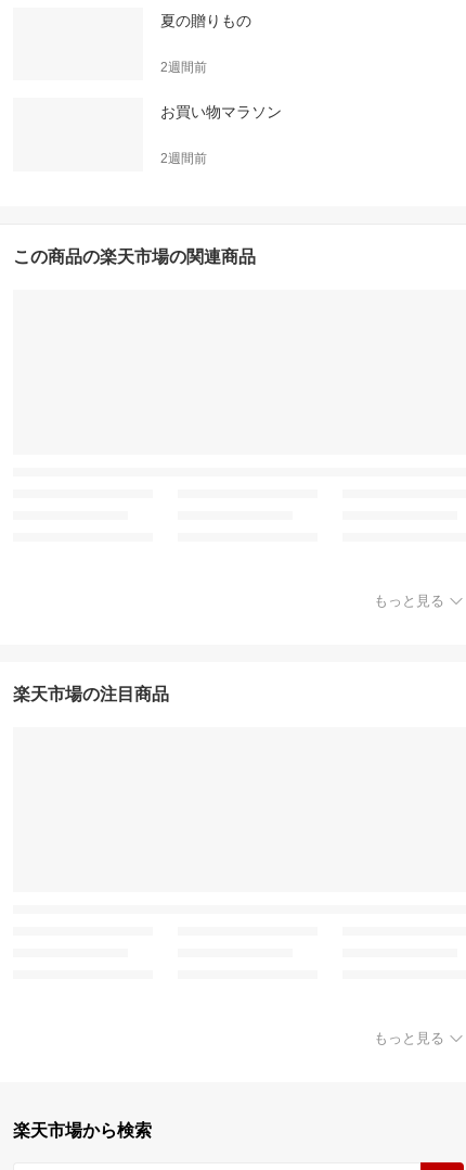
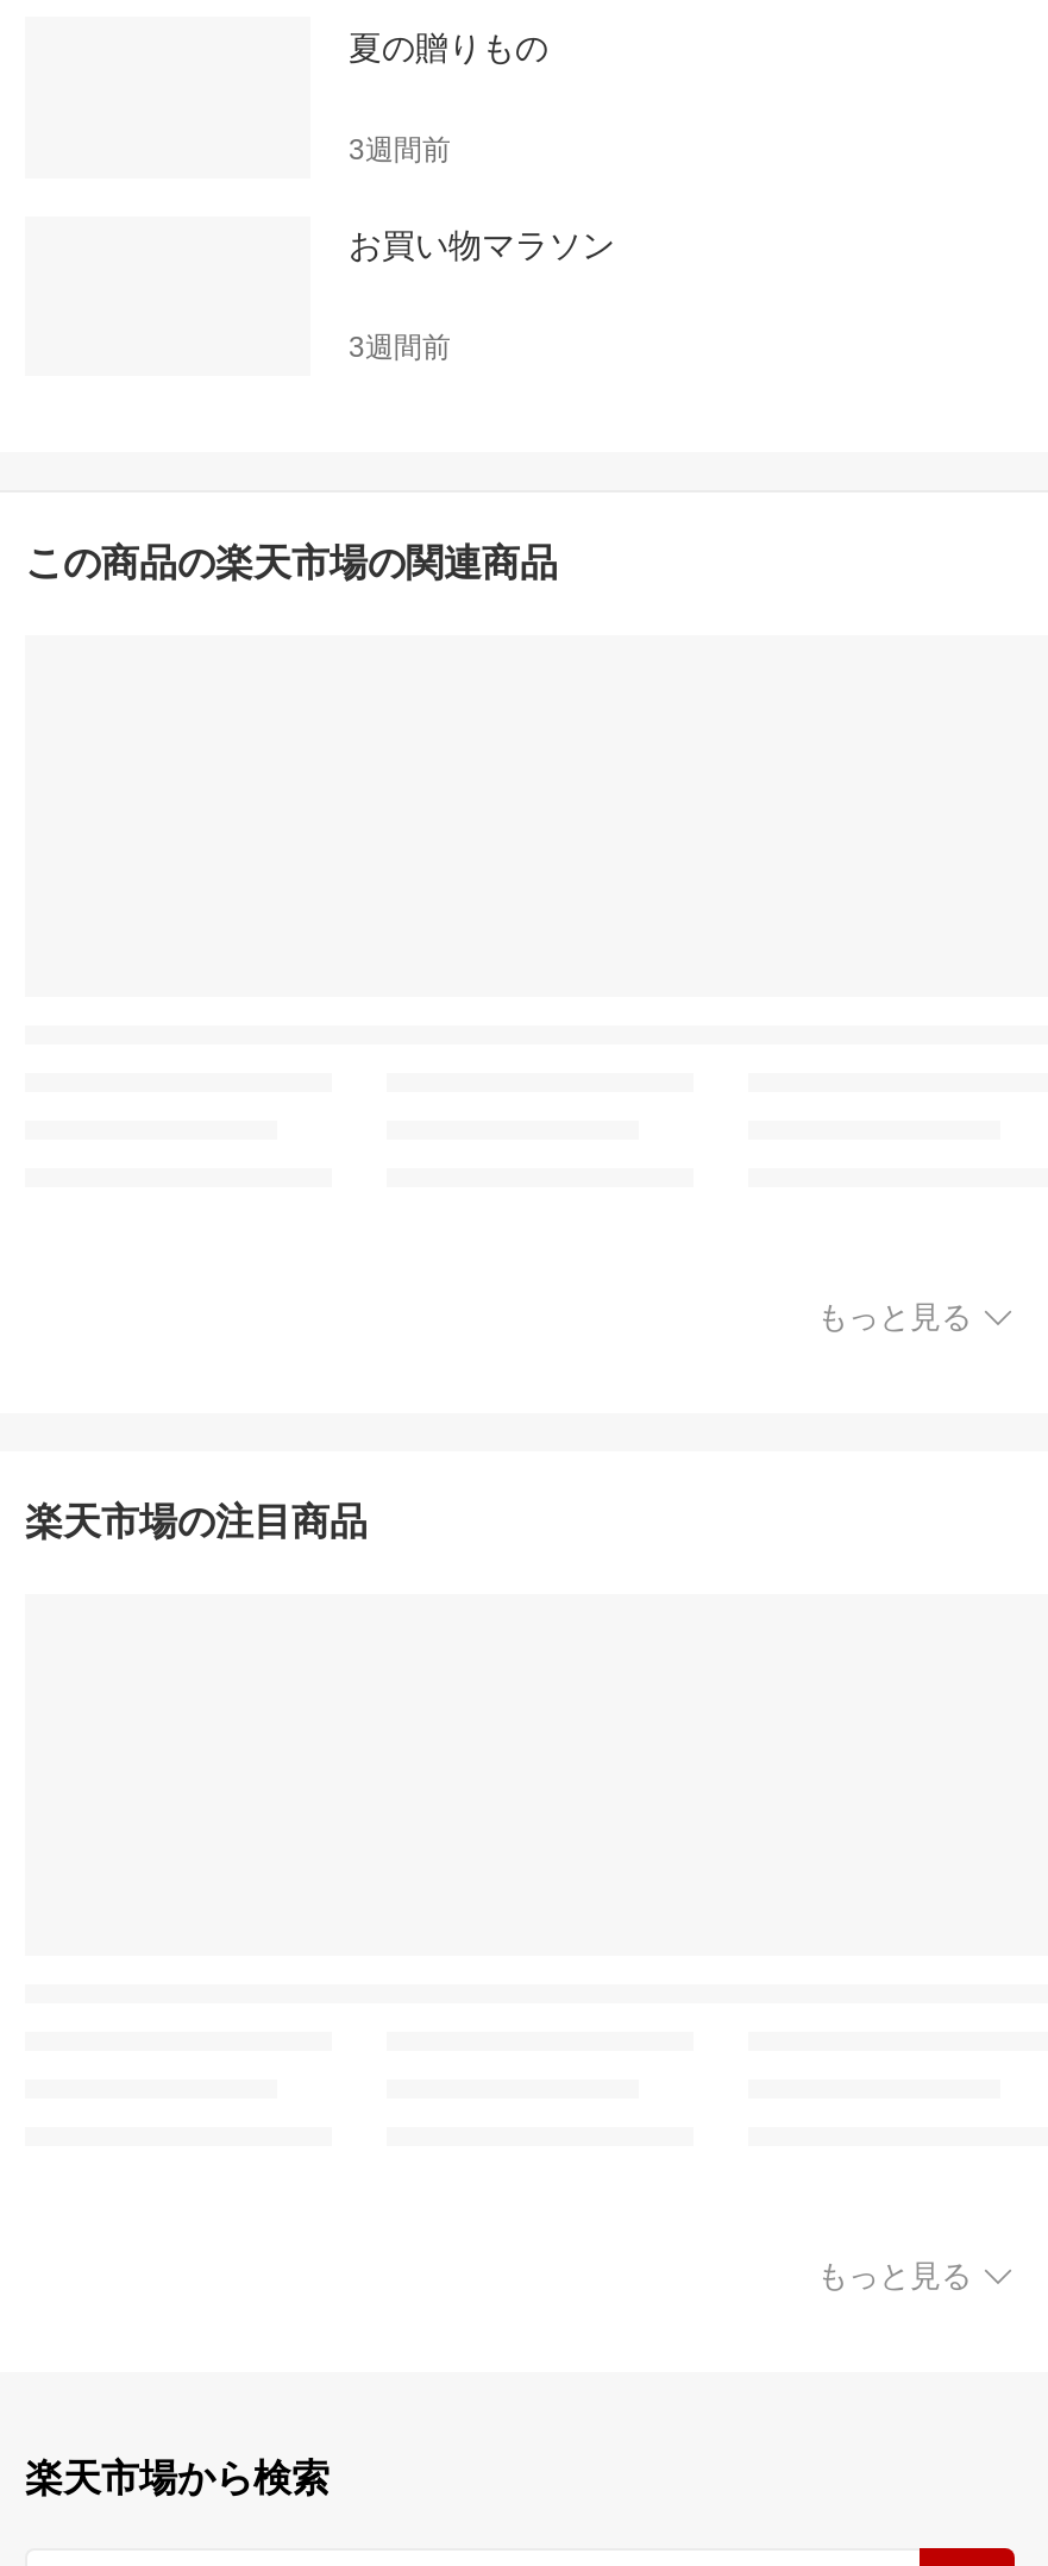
- 2週間前
+ 3週間前

- 2週間前
+ 3週間前
